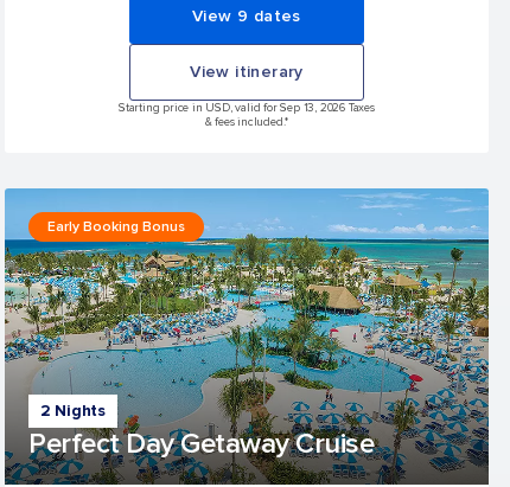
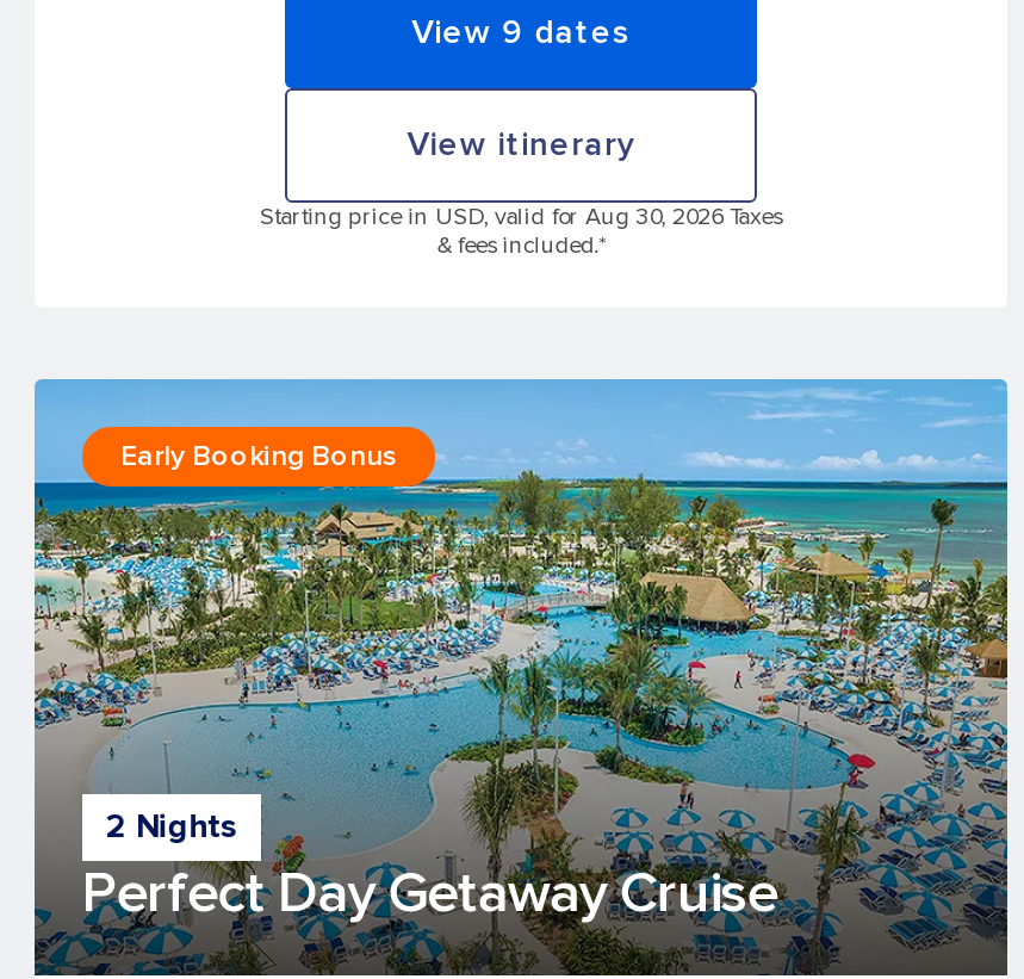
- Starting price in USD, valid for Sep 13, 2026 Taxes
+ Starting price in USD, valid for Aug 30, 2026 Taxes
